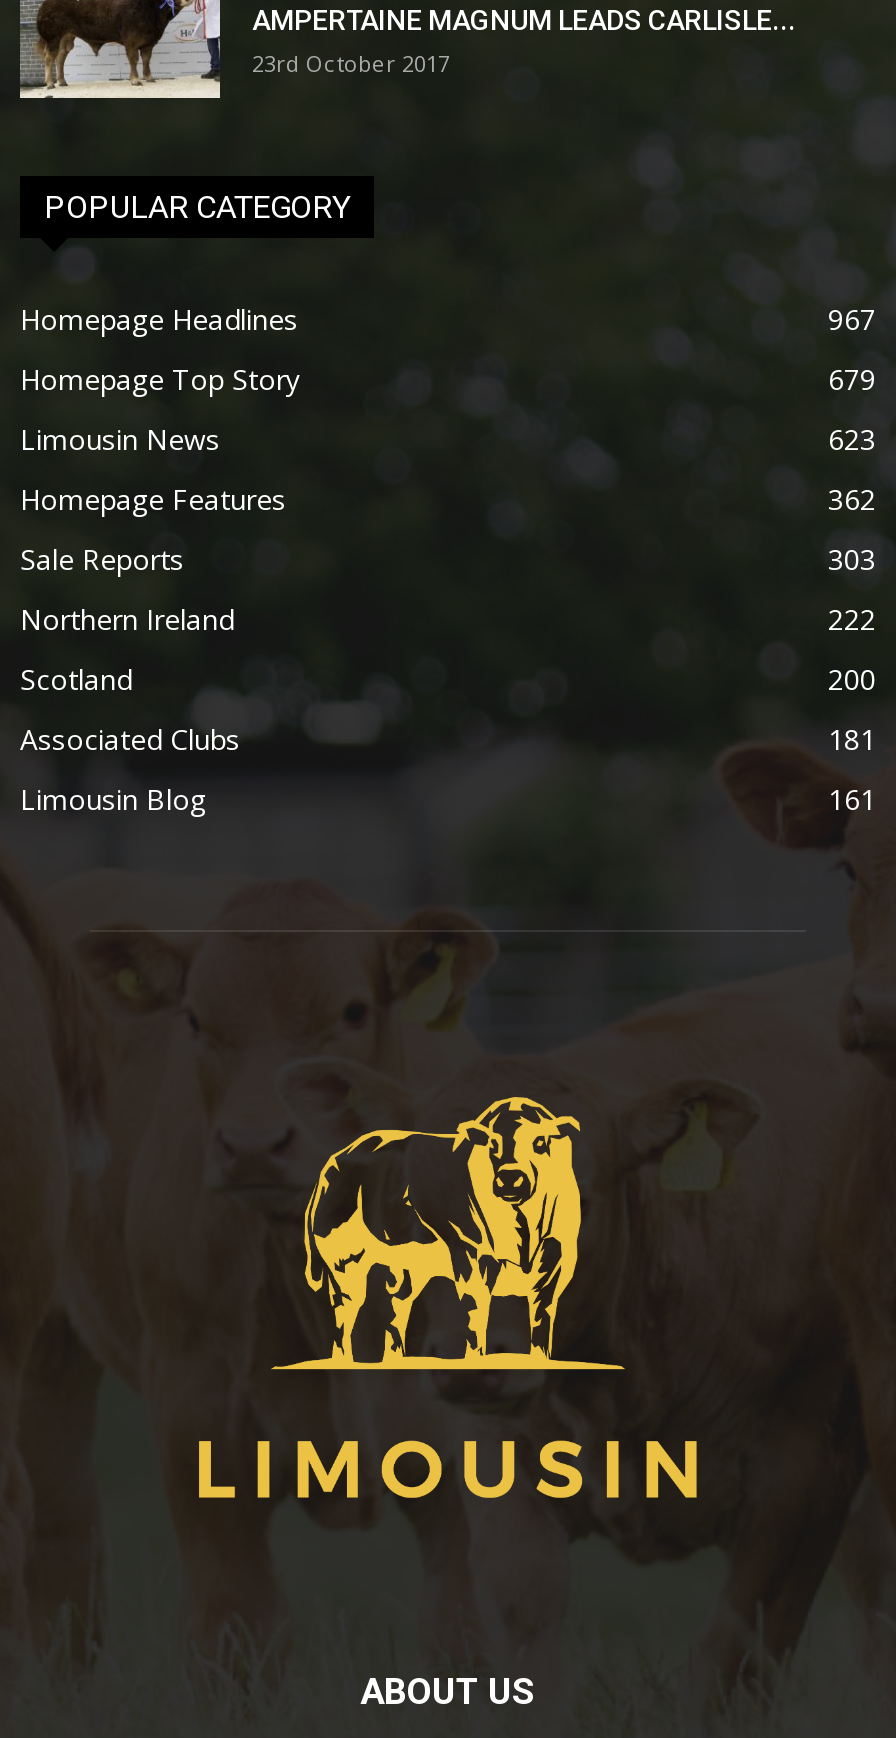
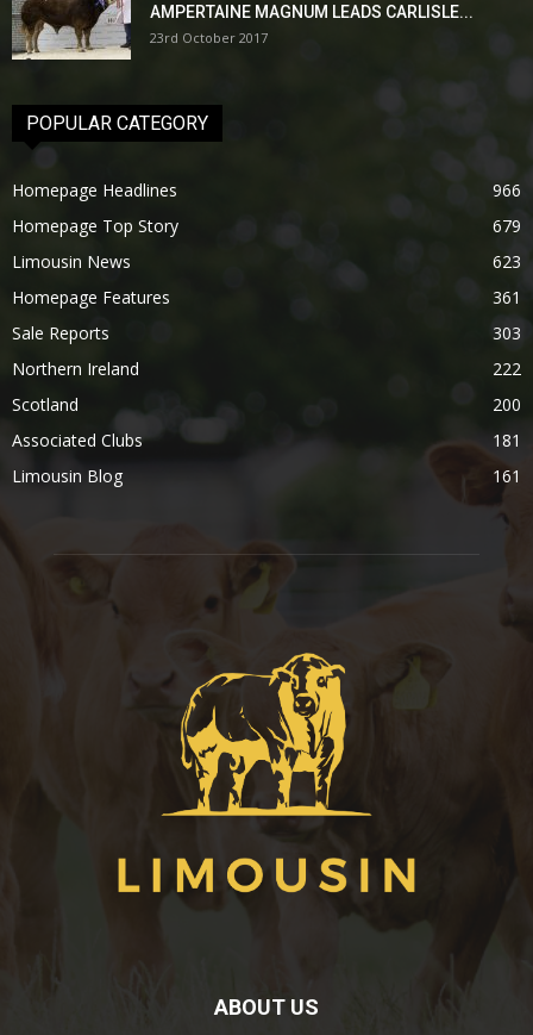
- 967
+ 966

- 362
+ 361
